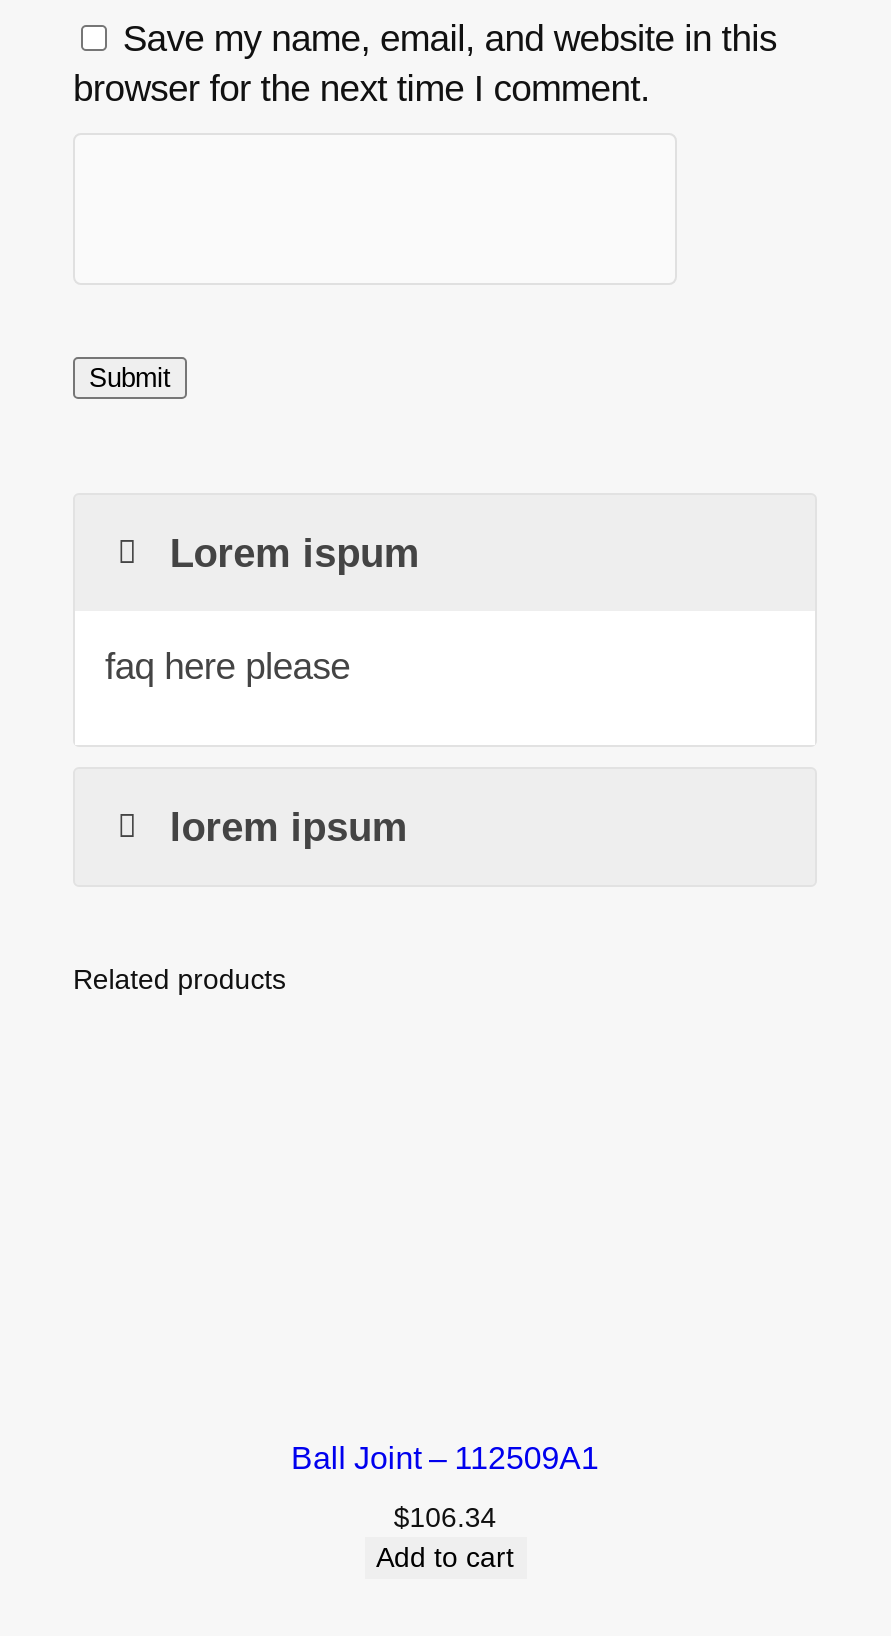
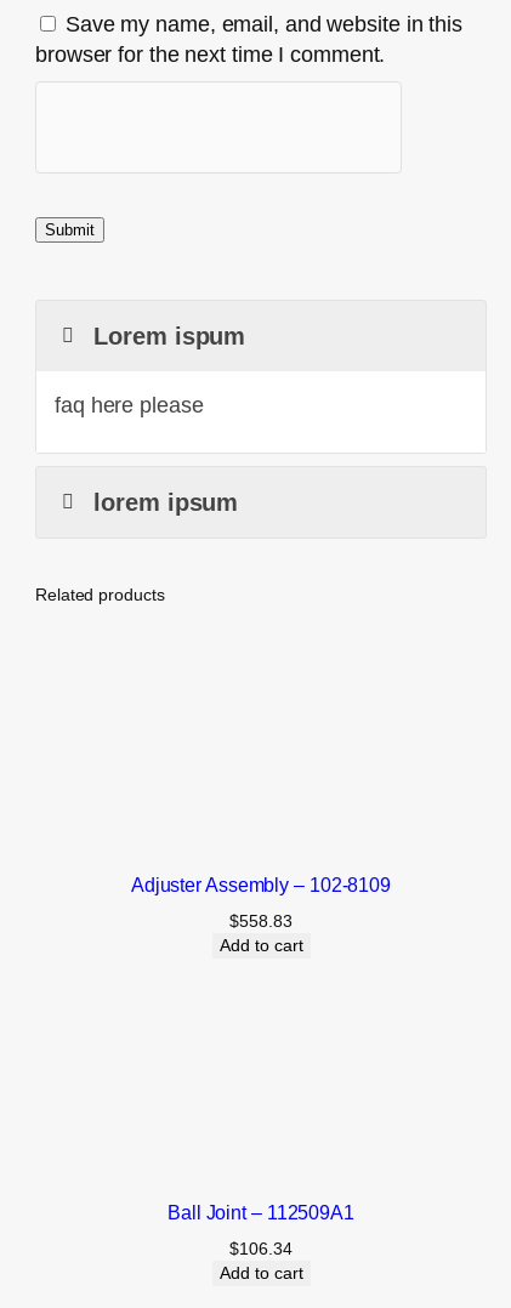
+ Adjuster Assembly – 102-8109
+ $558.83
+ Add to cart
